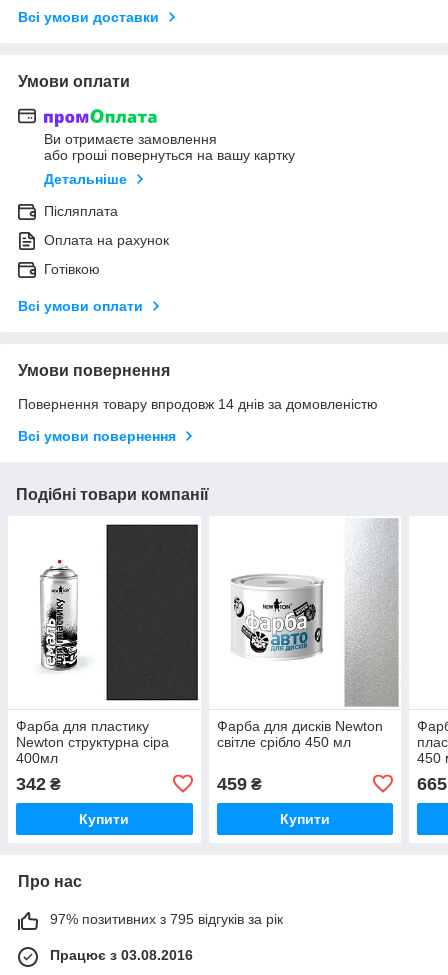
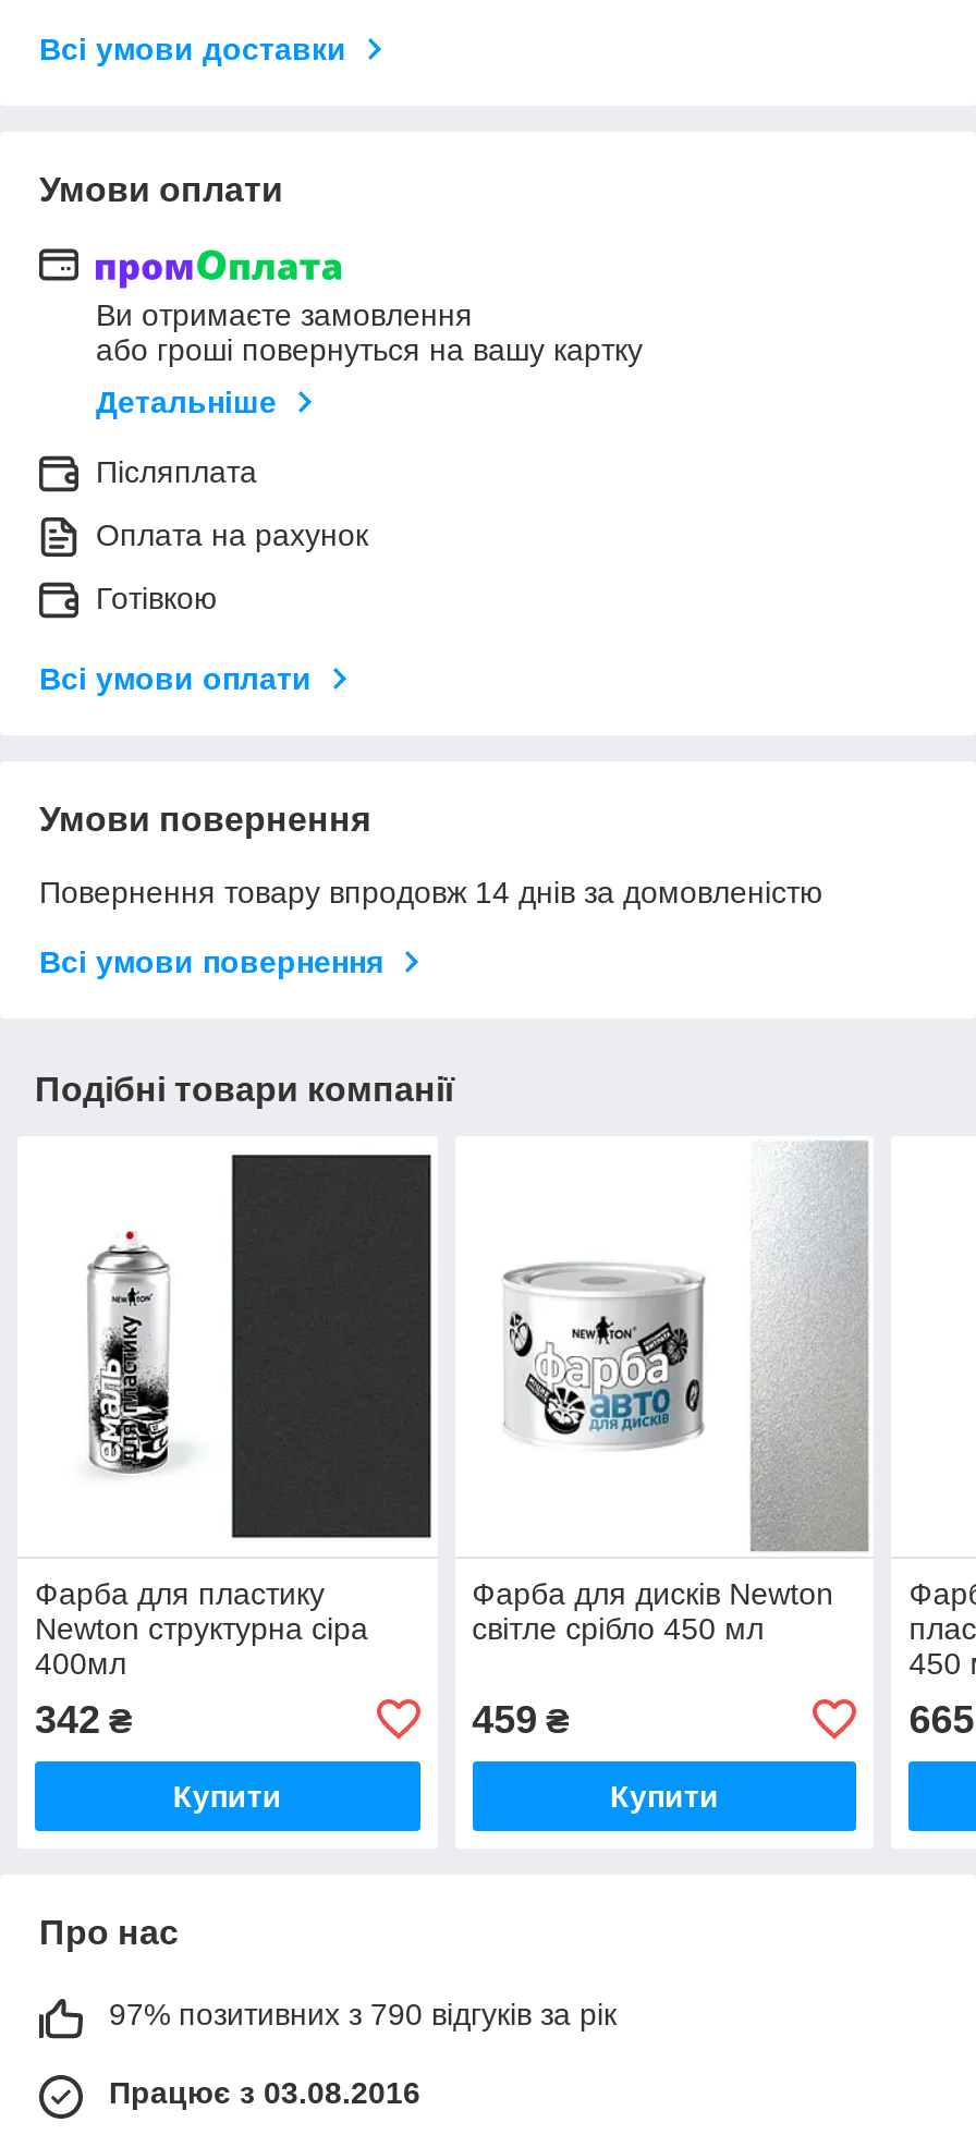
- 97% позитивних з 795 відгуків за рік
+ 97% позитивних з 790 відгуків за рік
